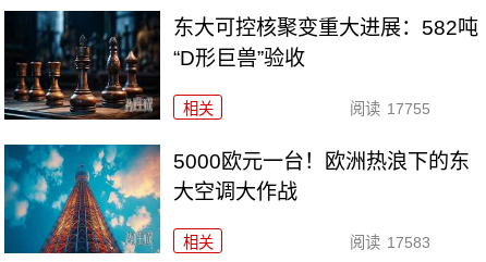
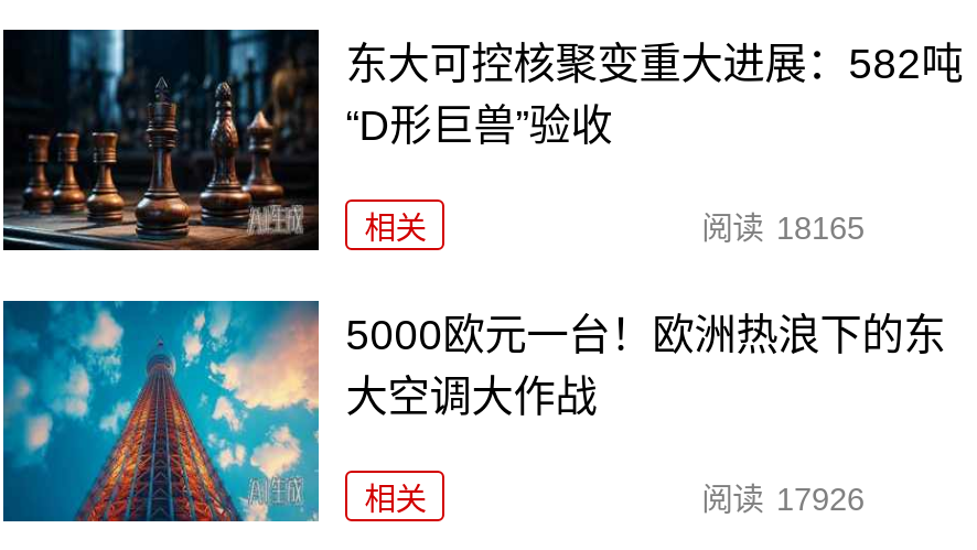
- 阅读 17755
+ 阅读 18165

- 阅读 17583
+ 阅读 17926
